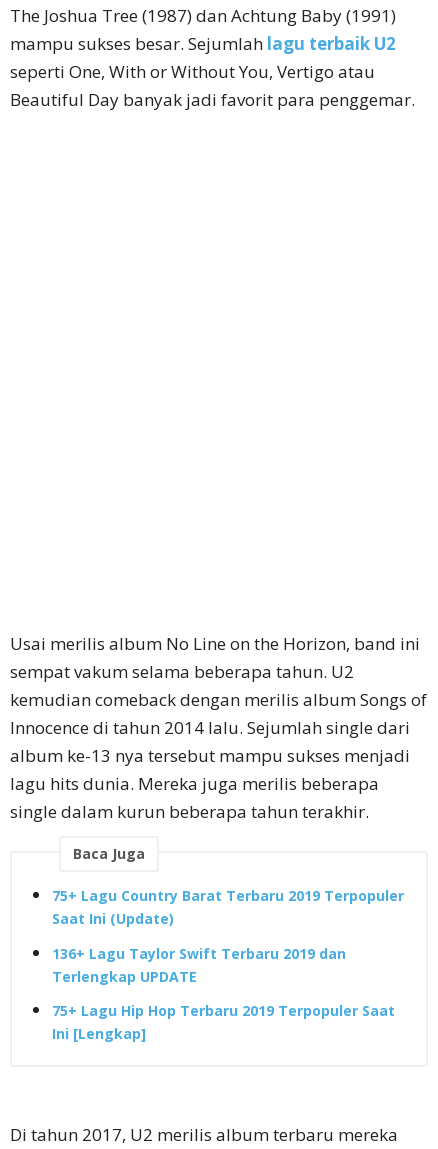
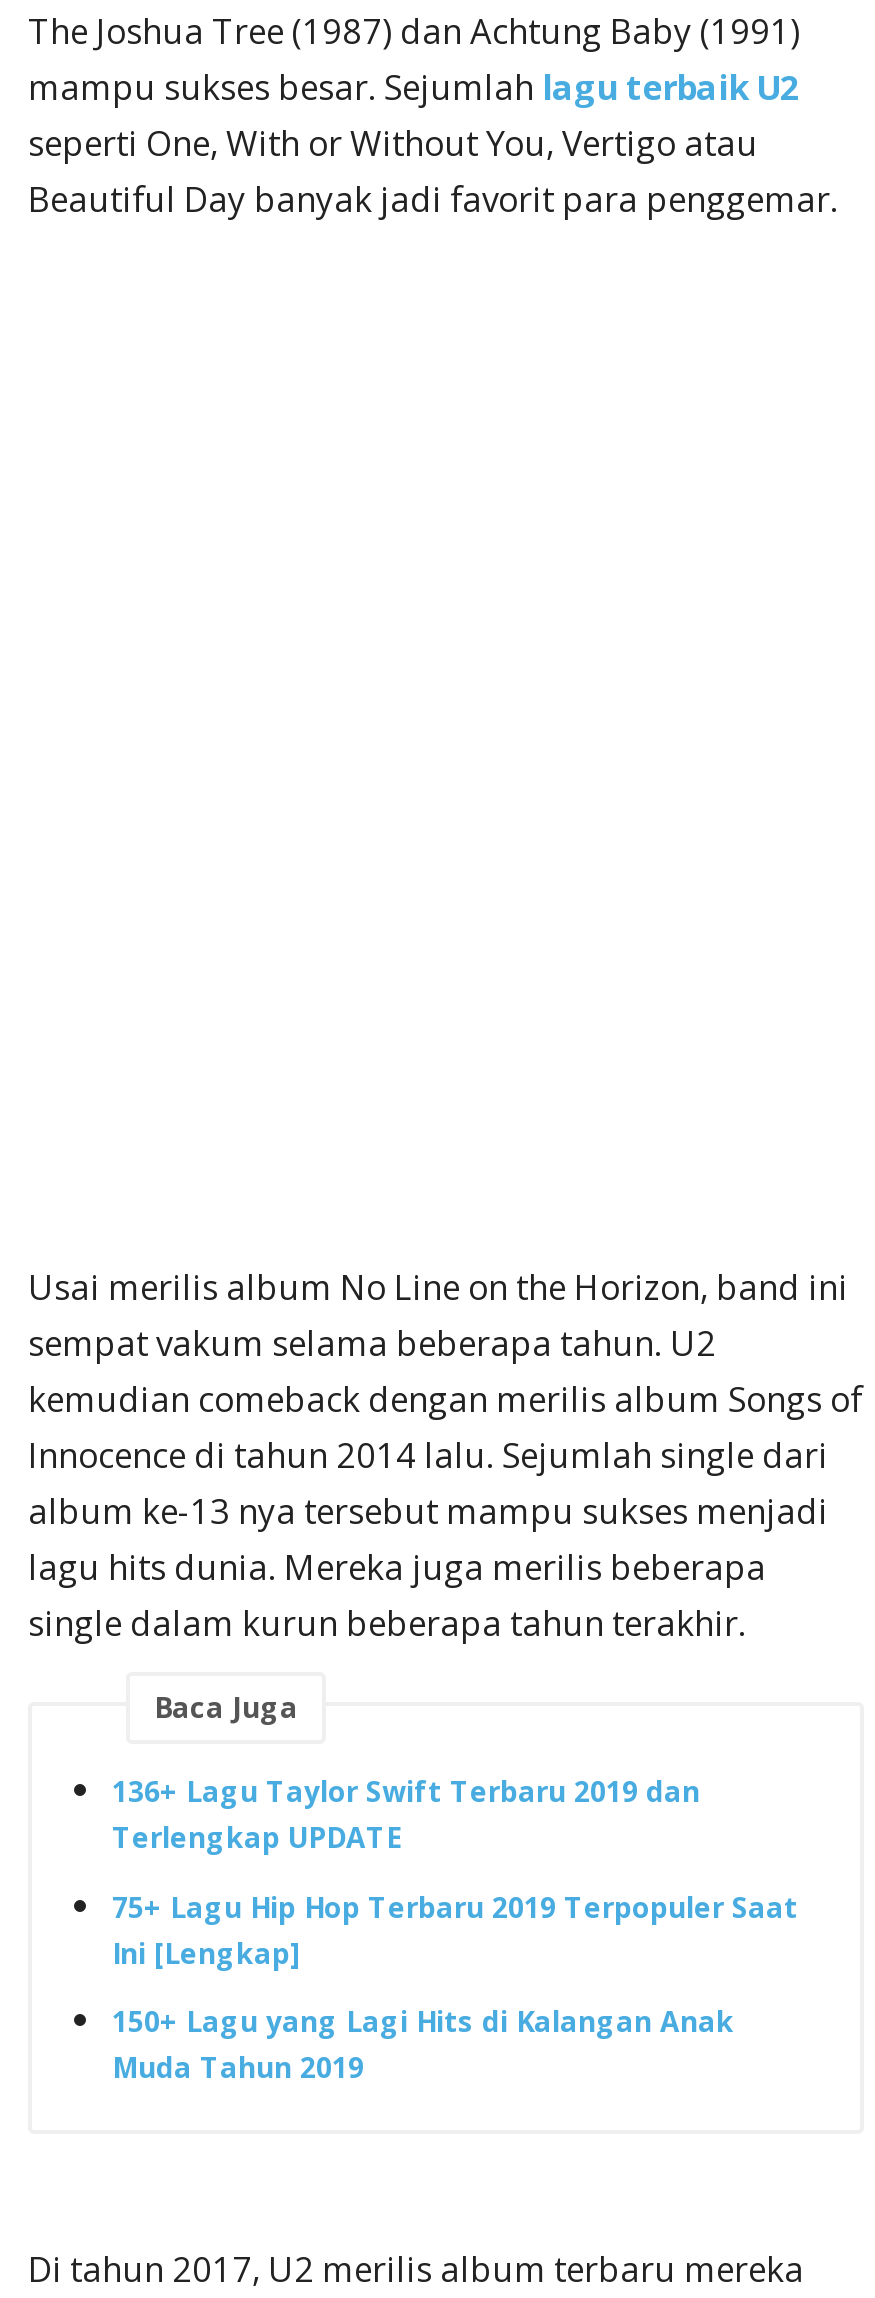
- 75+ Lagu Country Barat Terbaru 2019 Terpopuler
- Saat Ini (Update)

moved up: 136+ Lagu Taylor Swift Terbaru 2019 dan | Terlengkap UPDATE | 75+ Lagu Hip Hop Terbaru 2019 Terpopuler Saat | Ini [Lengkap]

+ 150+ Lagu yang Lagi Hits di Kalangan Anak
+ Muda Tahun 2019
